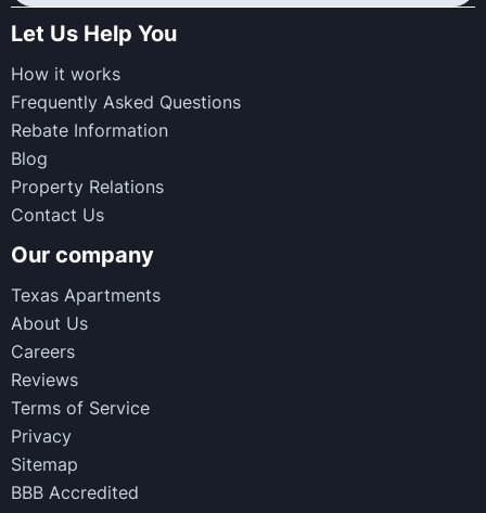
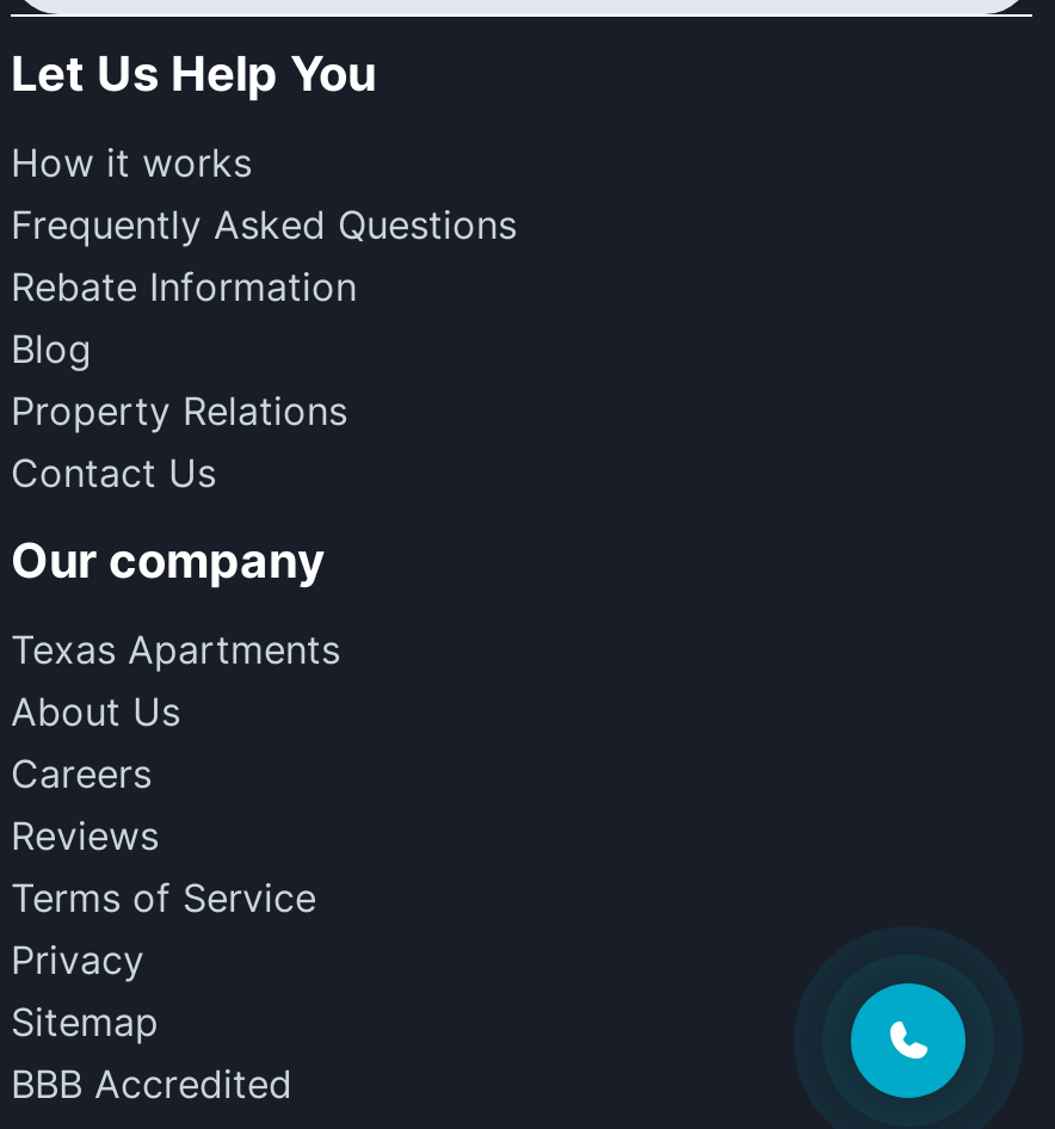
+ [image]
